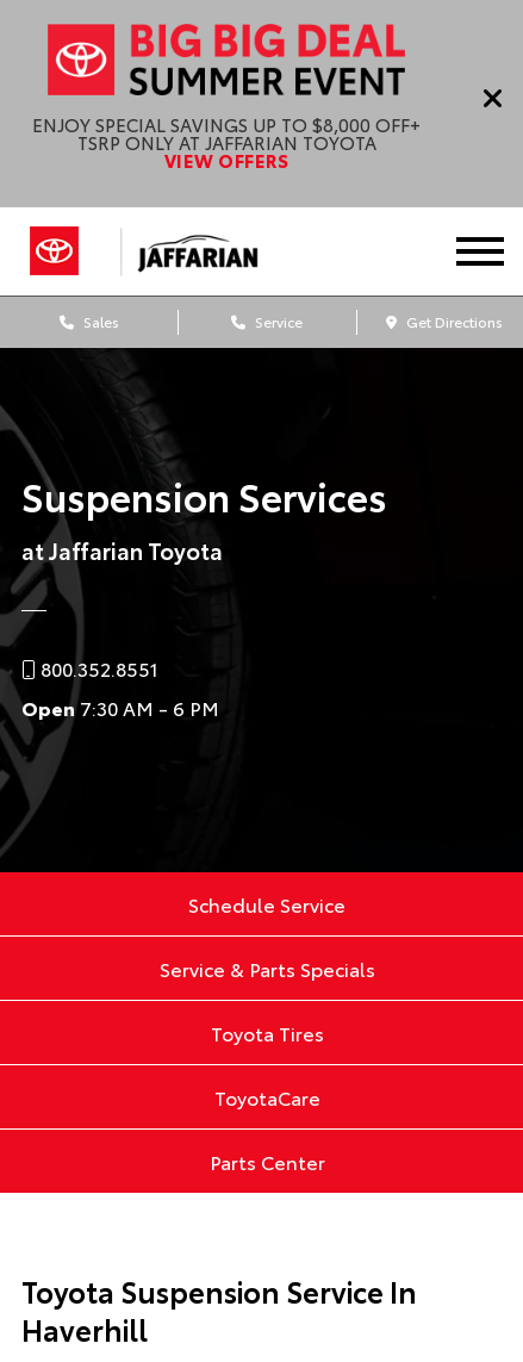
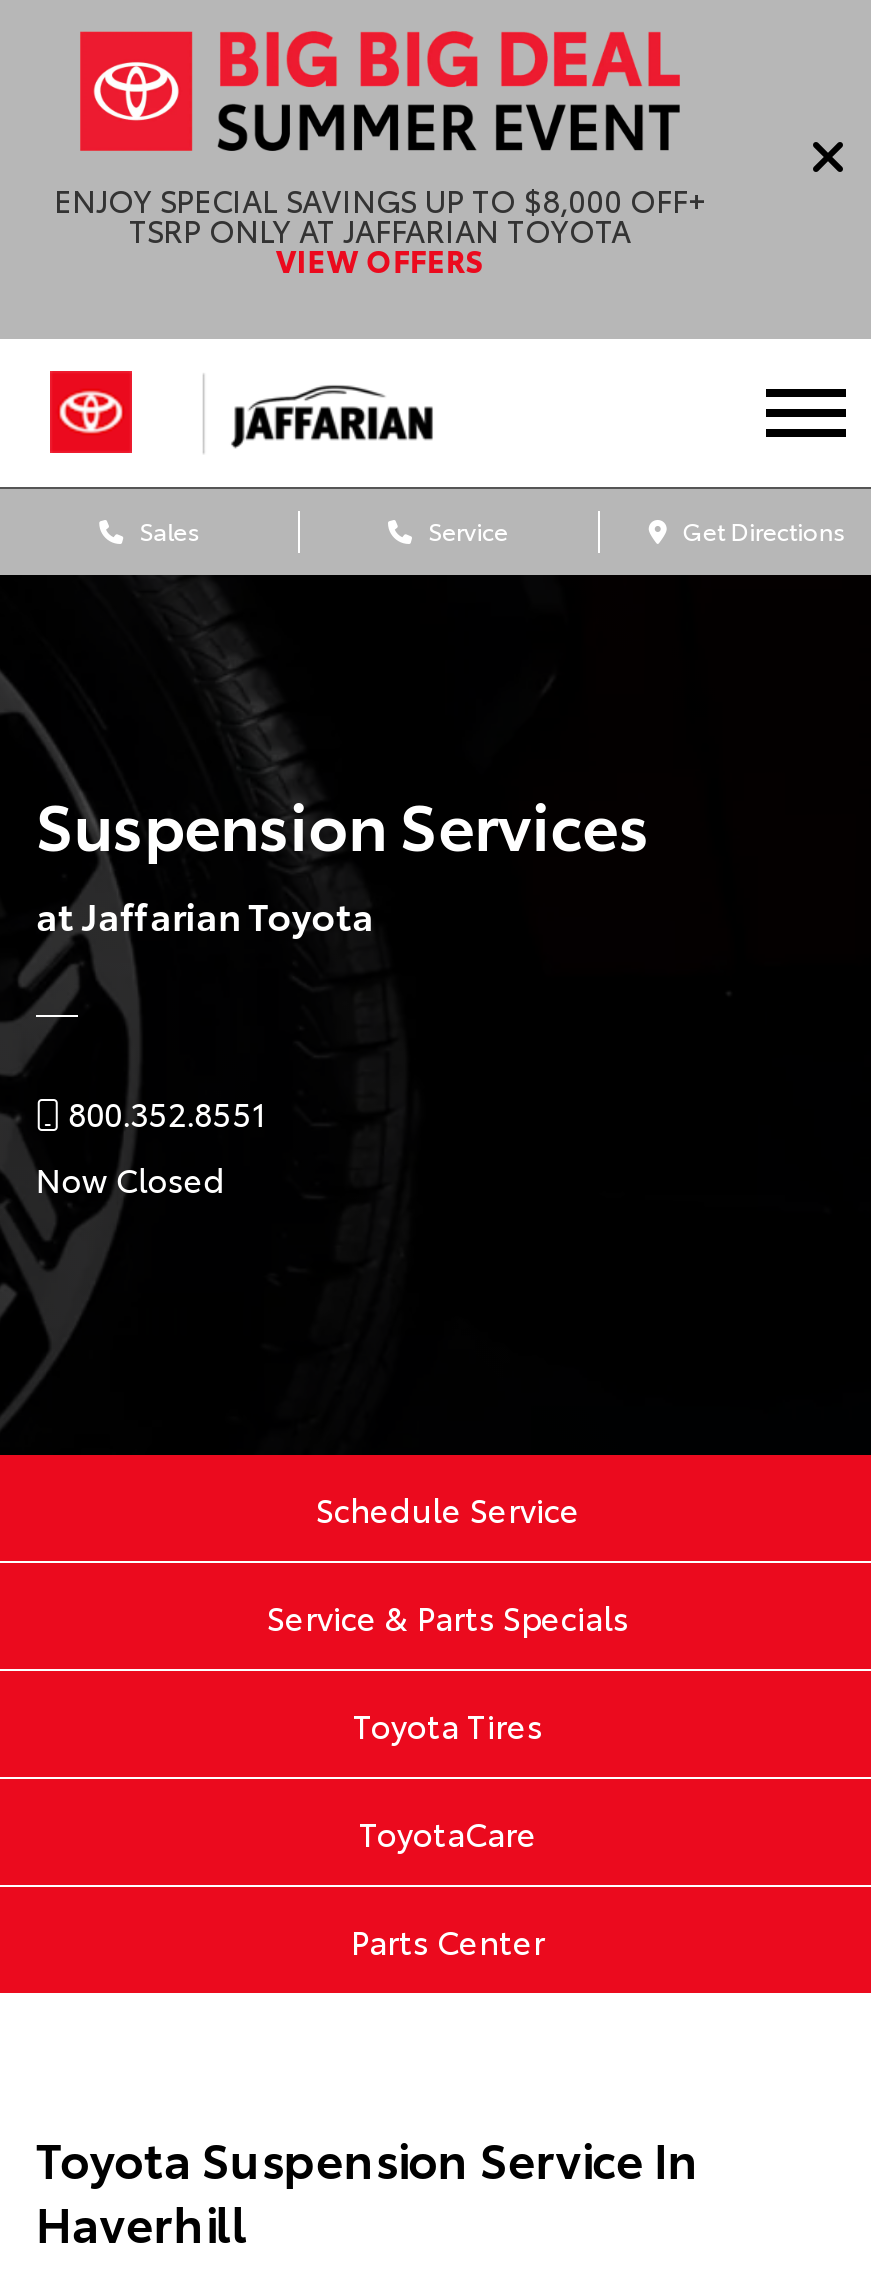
- Open 7:30 AM - 6 PM
+ Now Closed
